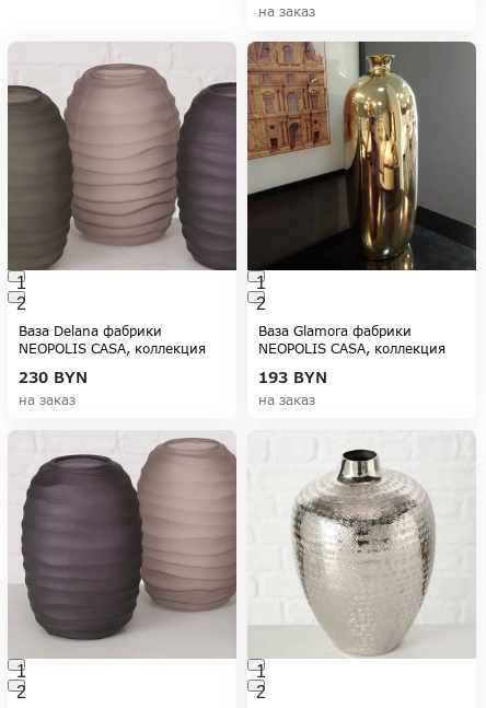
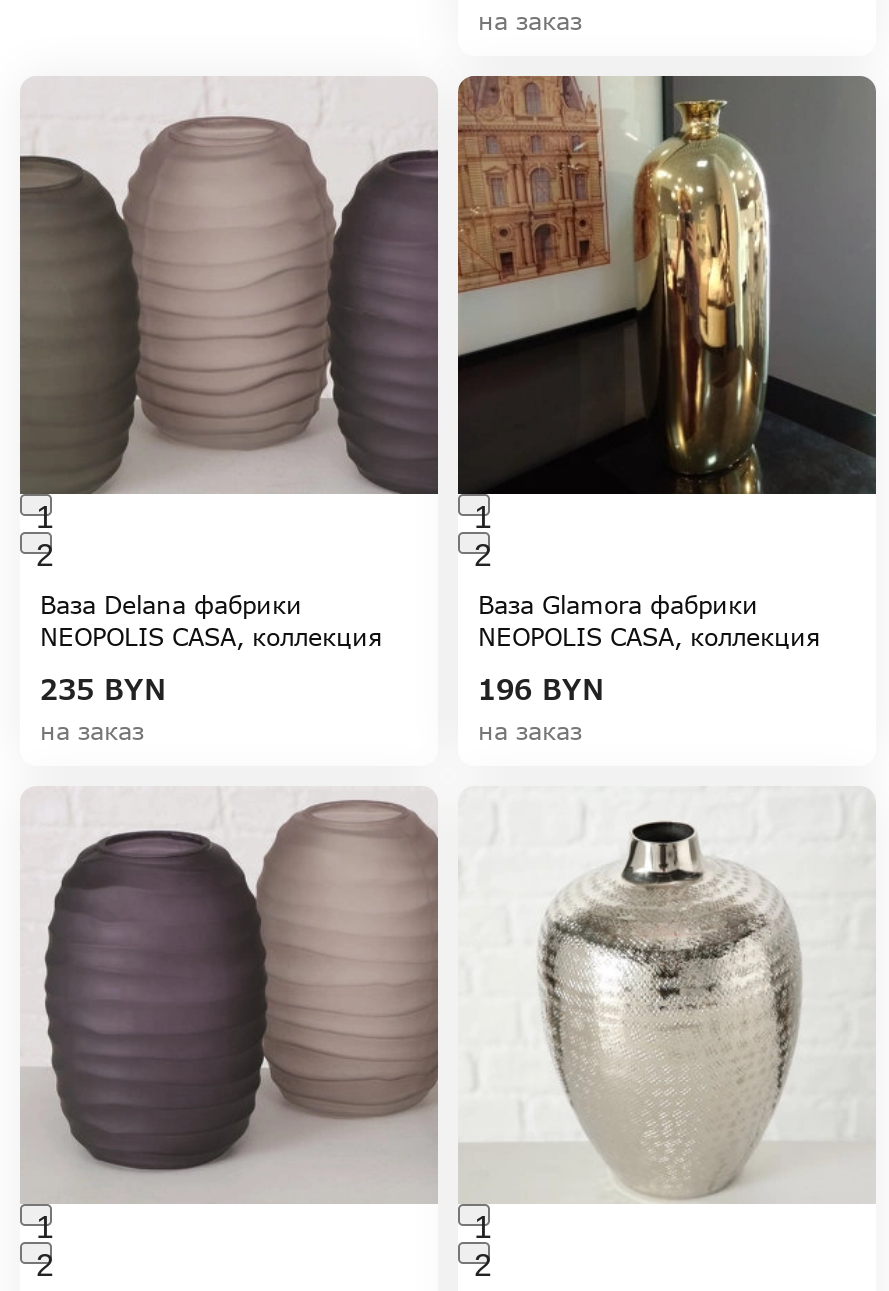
- 230 BYN
+ 235 BYN

- 193 BYN
+ 196 BYN
